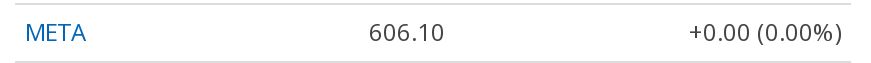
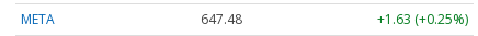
- 606.10
+ 647.48

- +0.00 (0.00%)
+ +1.63 (+0.25%)
